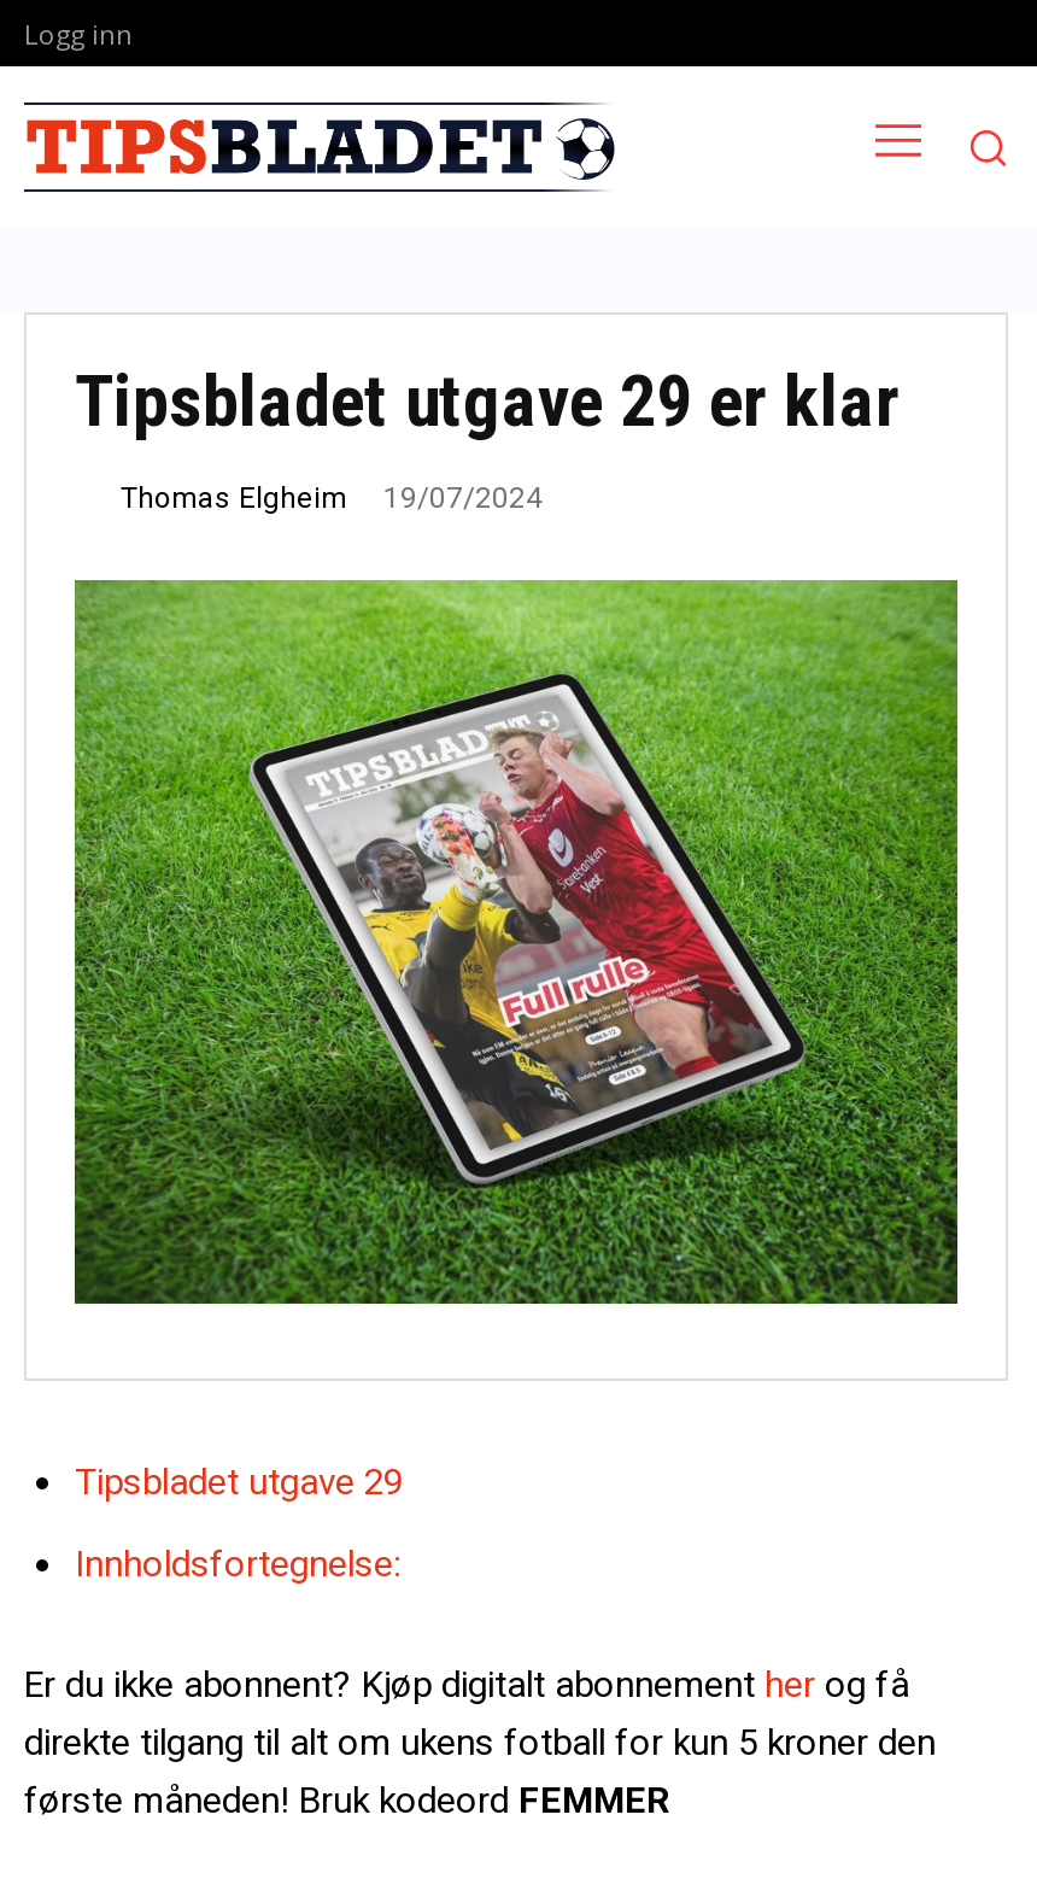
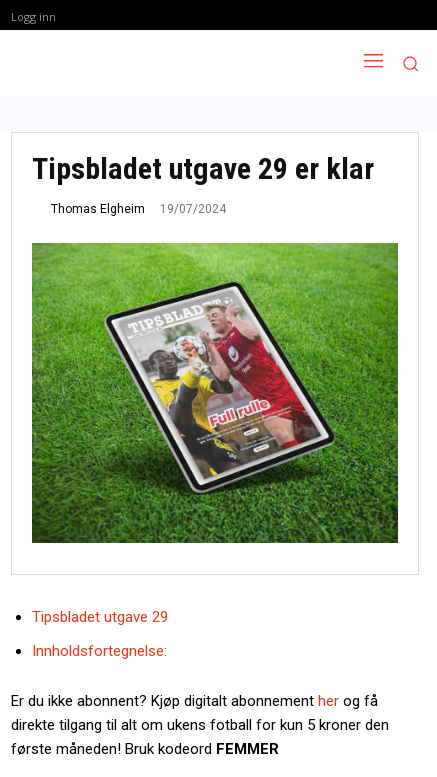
- [image]
